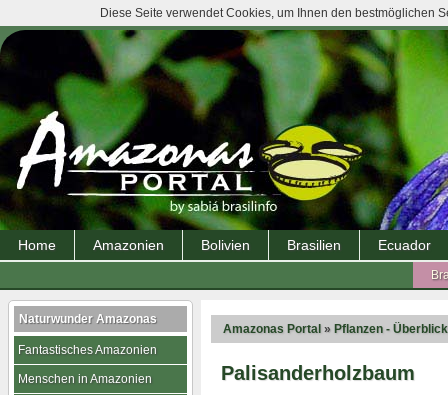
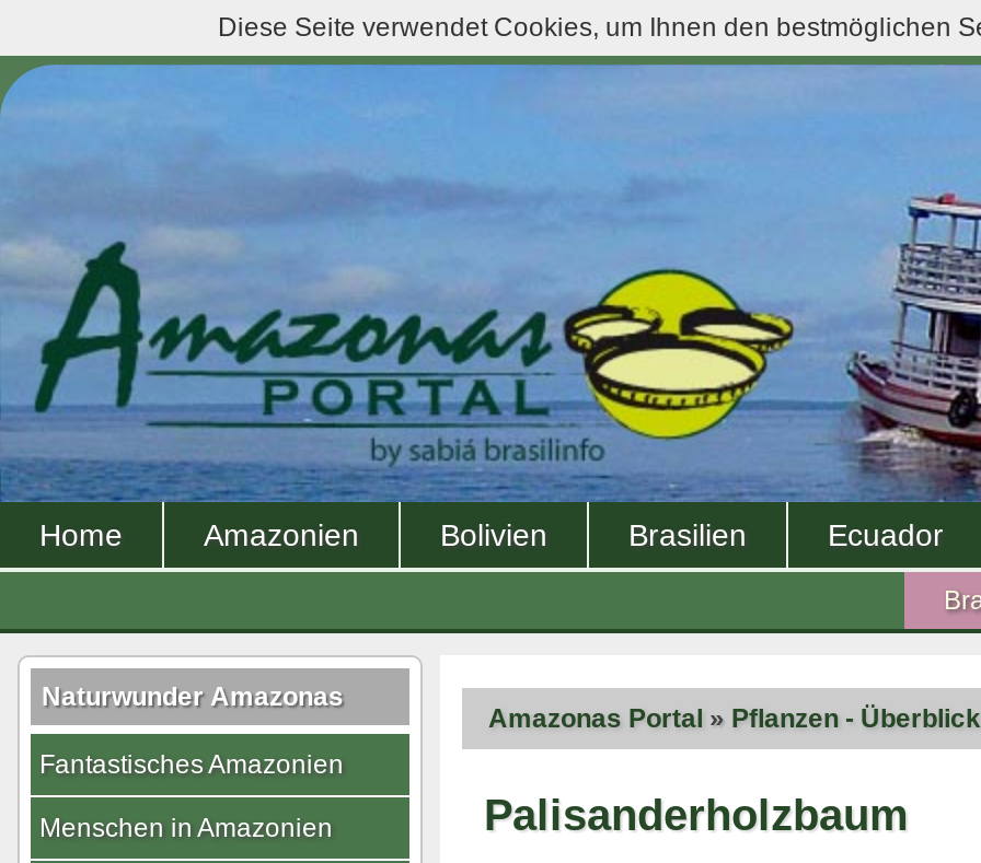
- [image]
+ [image]
